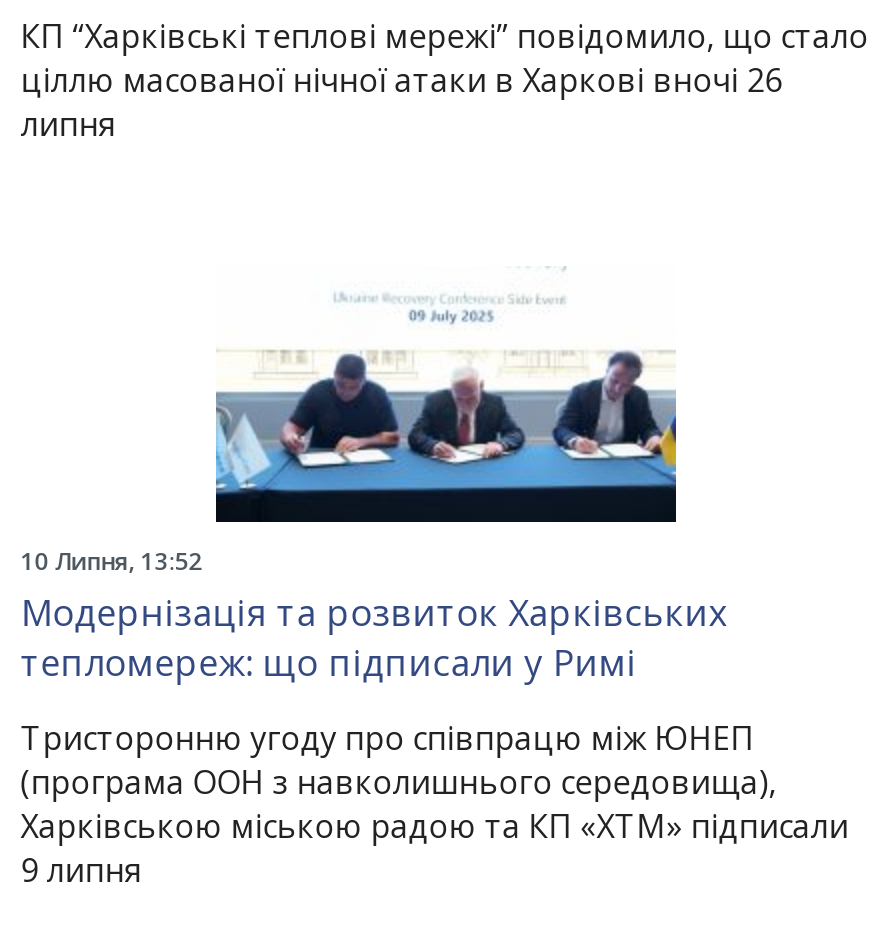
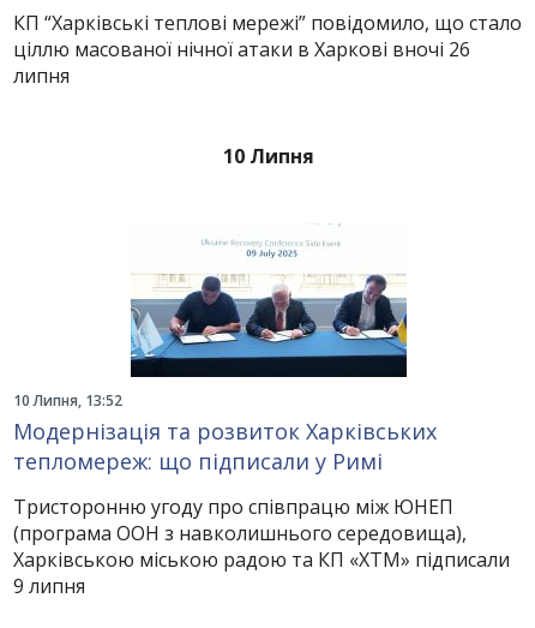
+ 10 Липня
